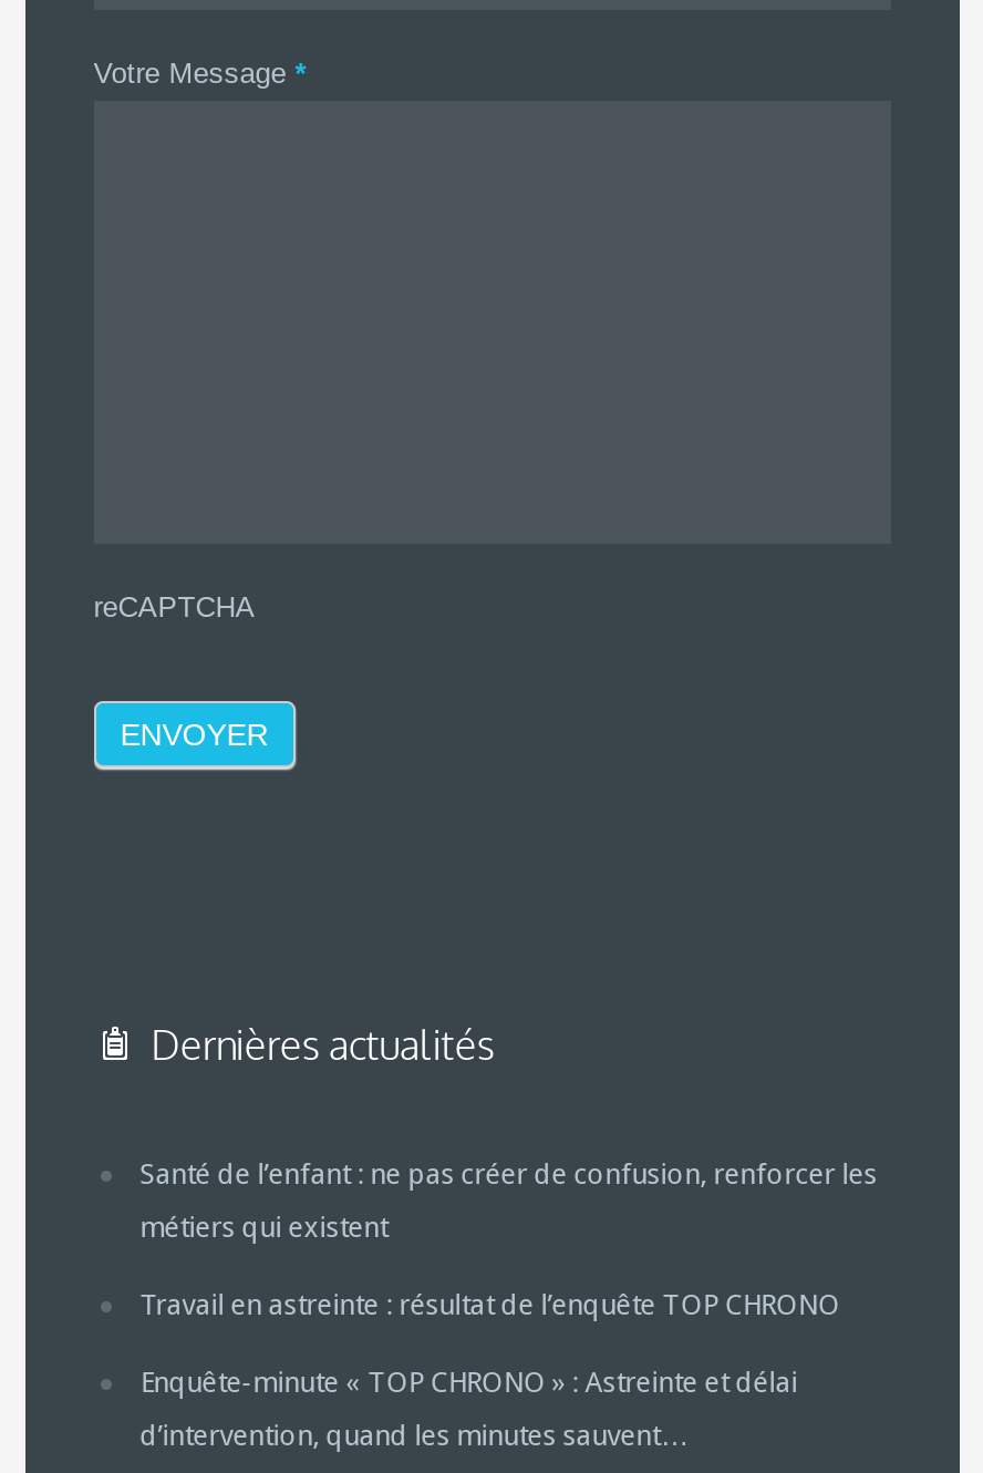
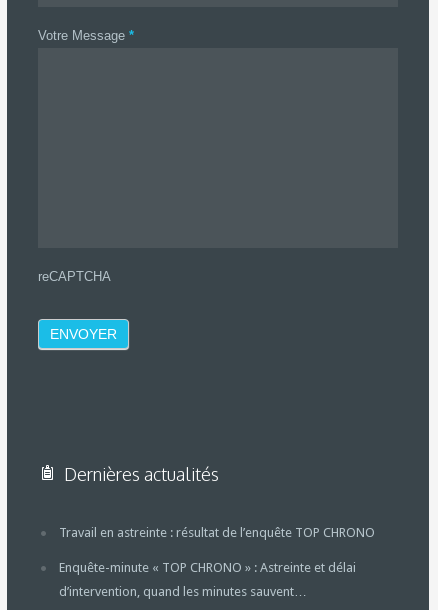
- Santé de l’enfant : ne pas créer de confusion, renforcer les
- métiers qui existent
